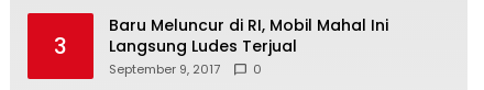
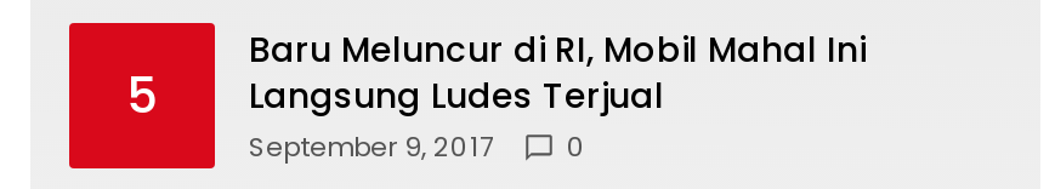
- 3 Langsung Ludes Terjual
+ 5 Langsung Ludes Terjual
